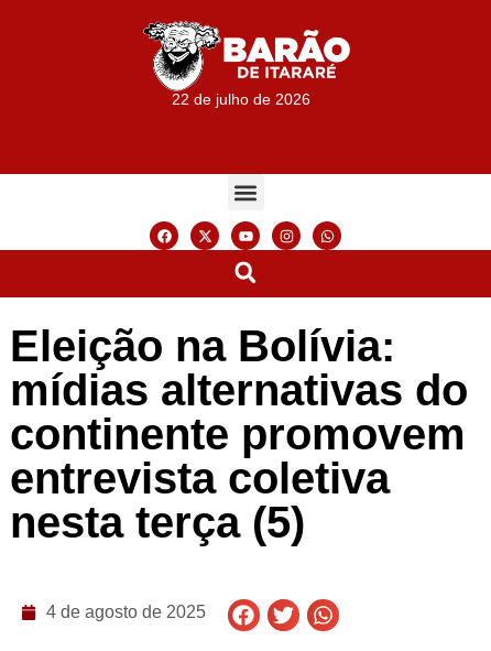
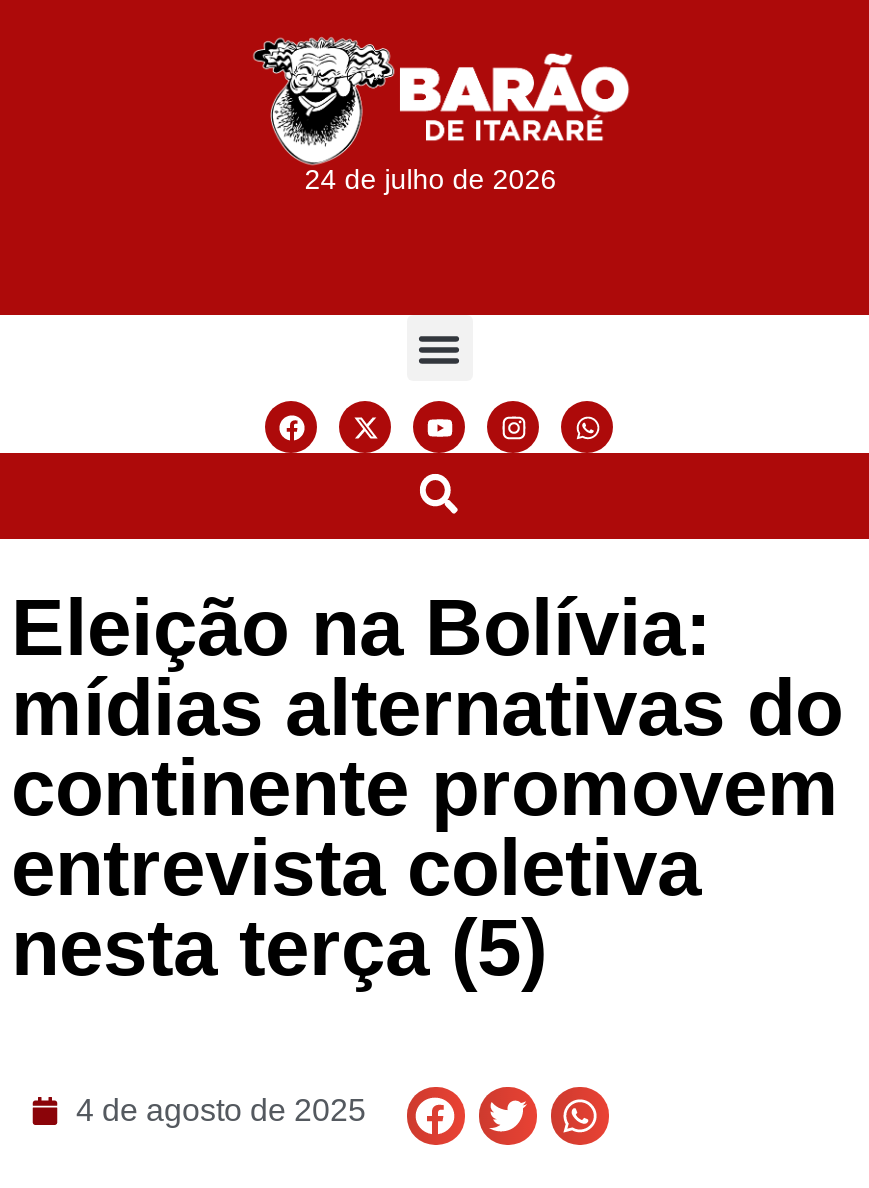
- 22 de julho de 2026
+ 24 de julho de 2026
